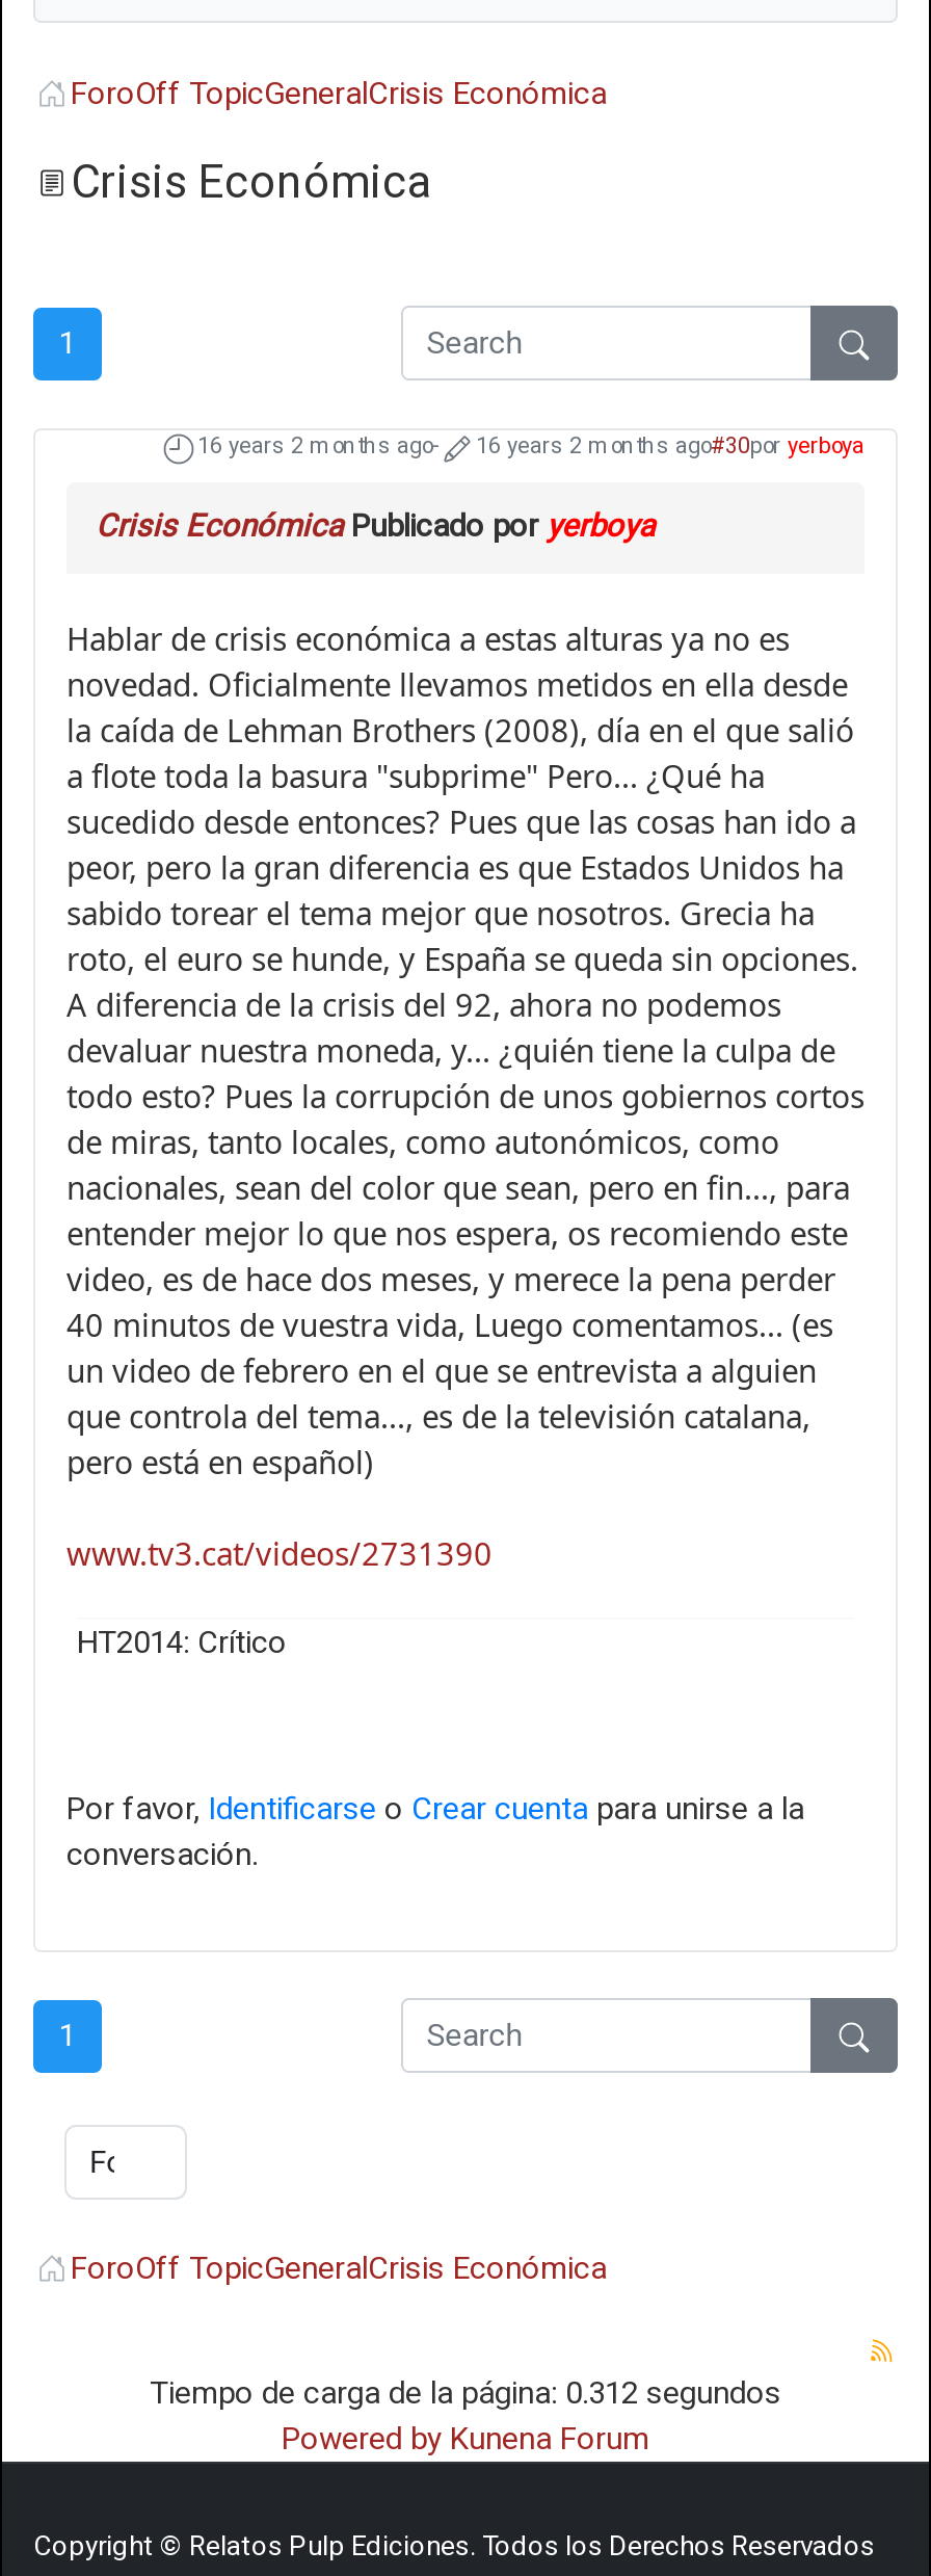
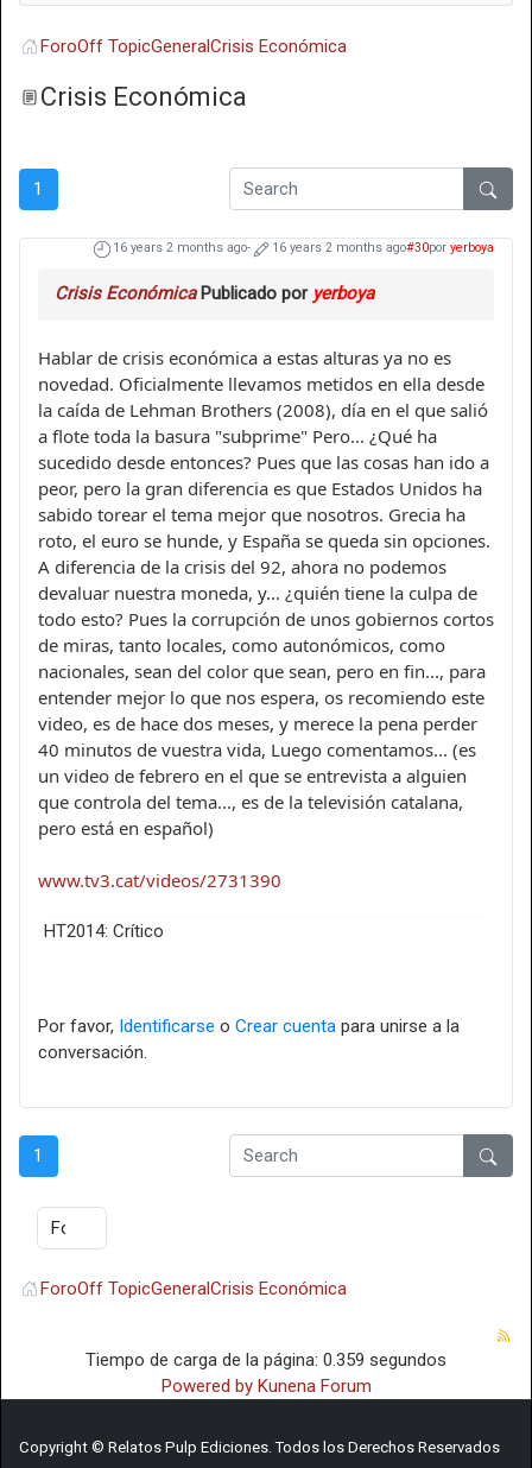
- Tiempo de carga de la página: 0.312 segundos
+ Tiempo de carga de la página: 0.359 segundos
